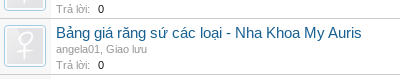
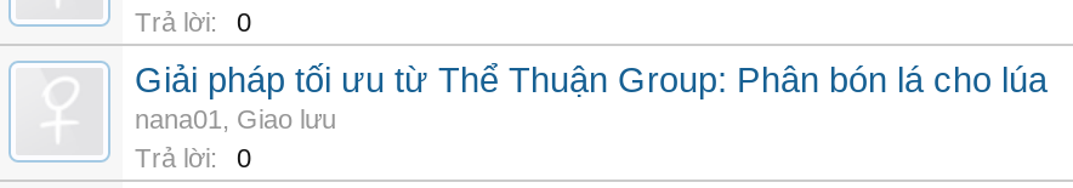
- Bảng giá răng sứ các loại - Nha Khoa My Auris
- angela01, Giao lưu
+ Giải pháp tối ưu từ Thể Thuận Group: Phân bón lá cho lúa
+ nana01, Giao lưu
